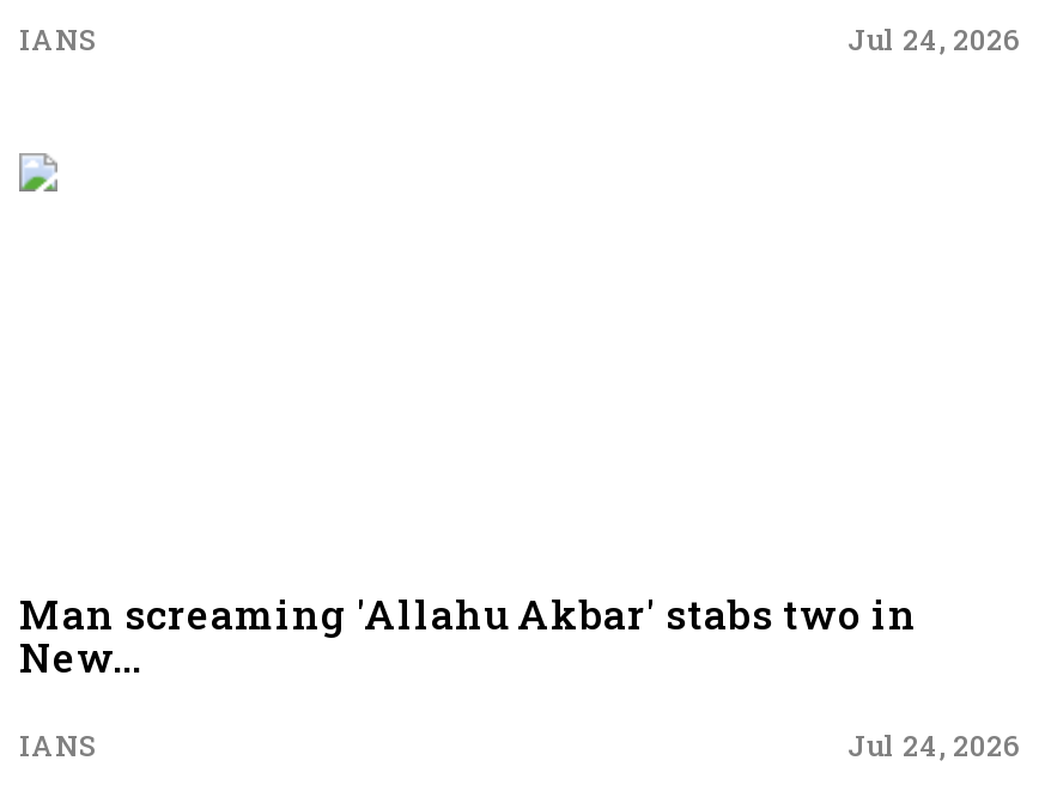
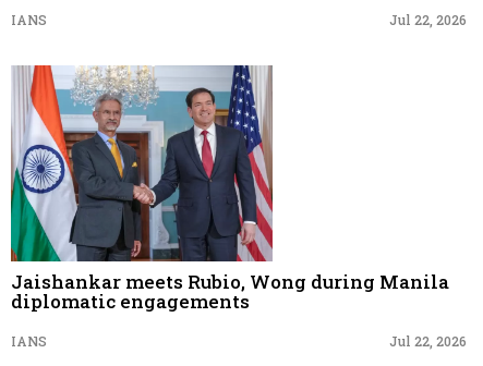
- Jul 24, 2026
+ Jul 22, 2026

+ [image]

- Man screaming 'Allahu Akbar' stabs two in
- New...
+ Jaishankar meets Rubio, Wong during Manila
+ diplomatic engagements

- Jul 24, 2026
+ Jul 22, 2026
